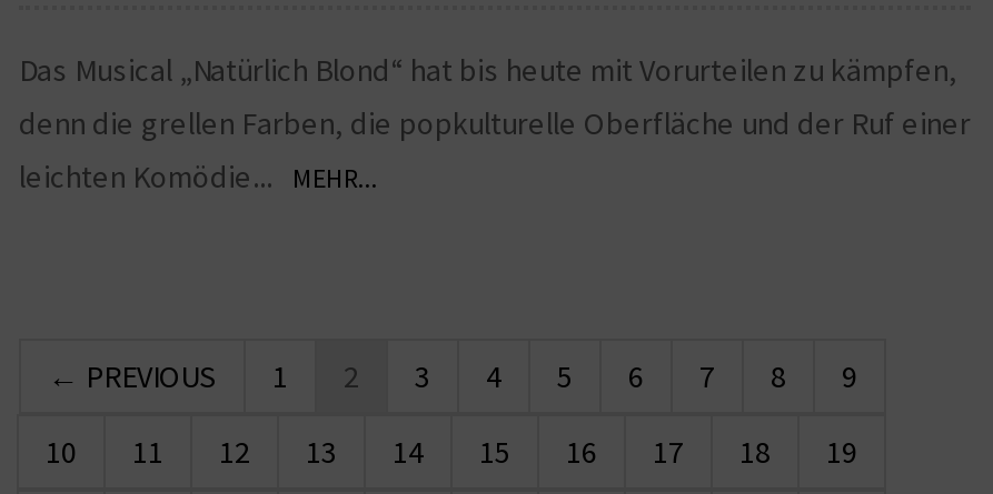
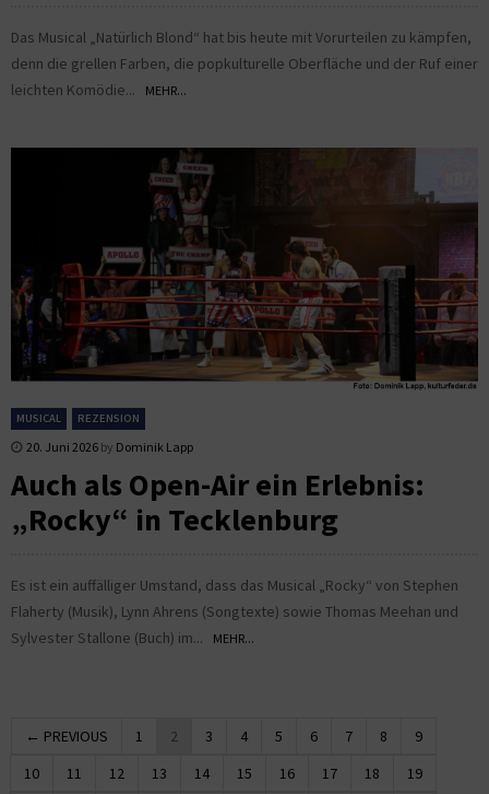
+ [image]
+ MUSICAL
+ REZENSION
+ 20. Juni 2026 by Dominik Lapp
+ Auch als Open-Air ein Erlebnis:
+ „Rocky“ in Tecklenburg
+ Es ist ein auffälliger Umstand, dass das Musical „Rocky“ von Stephen
+ Flaherty (Musik), Lynn Ahrens (Songtexte) sowie Thomas Meehan und
+ Sylvester Stallone (Buch) im... MEHR...
